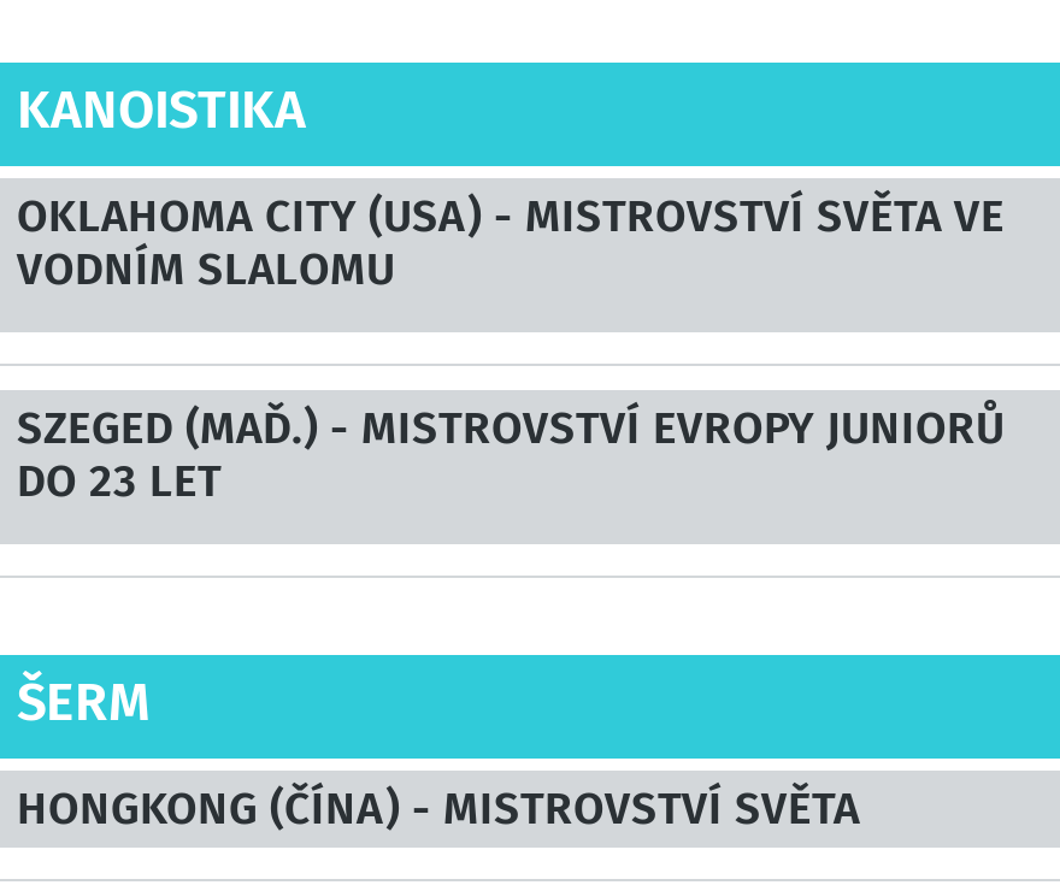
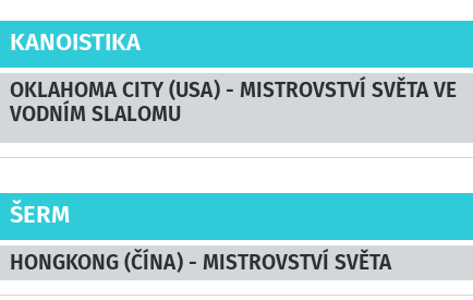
- SZEGED (MAĎ.) - MISTROVSTVÍ EVROPY JUNIORŮ
- DO 23 LET
